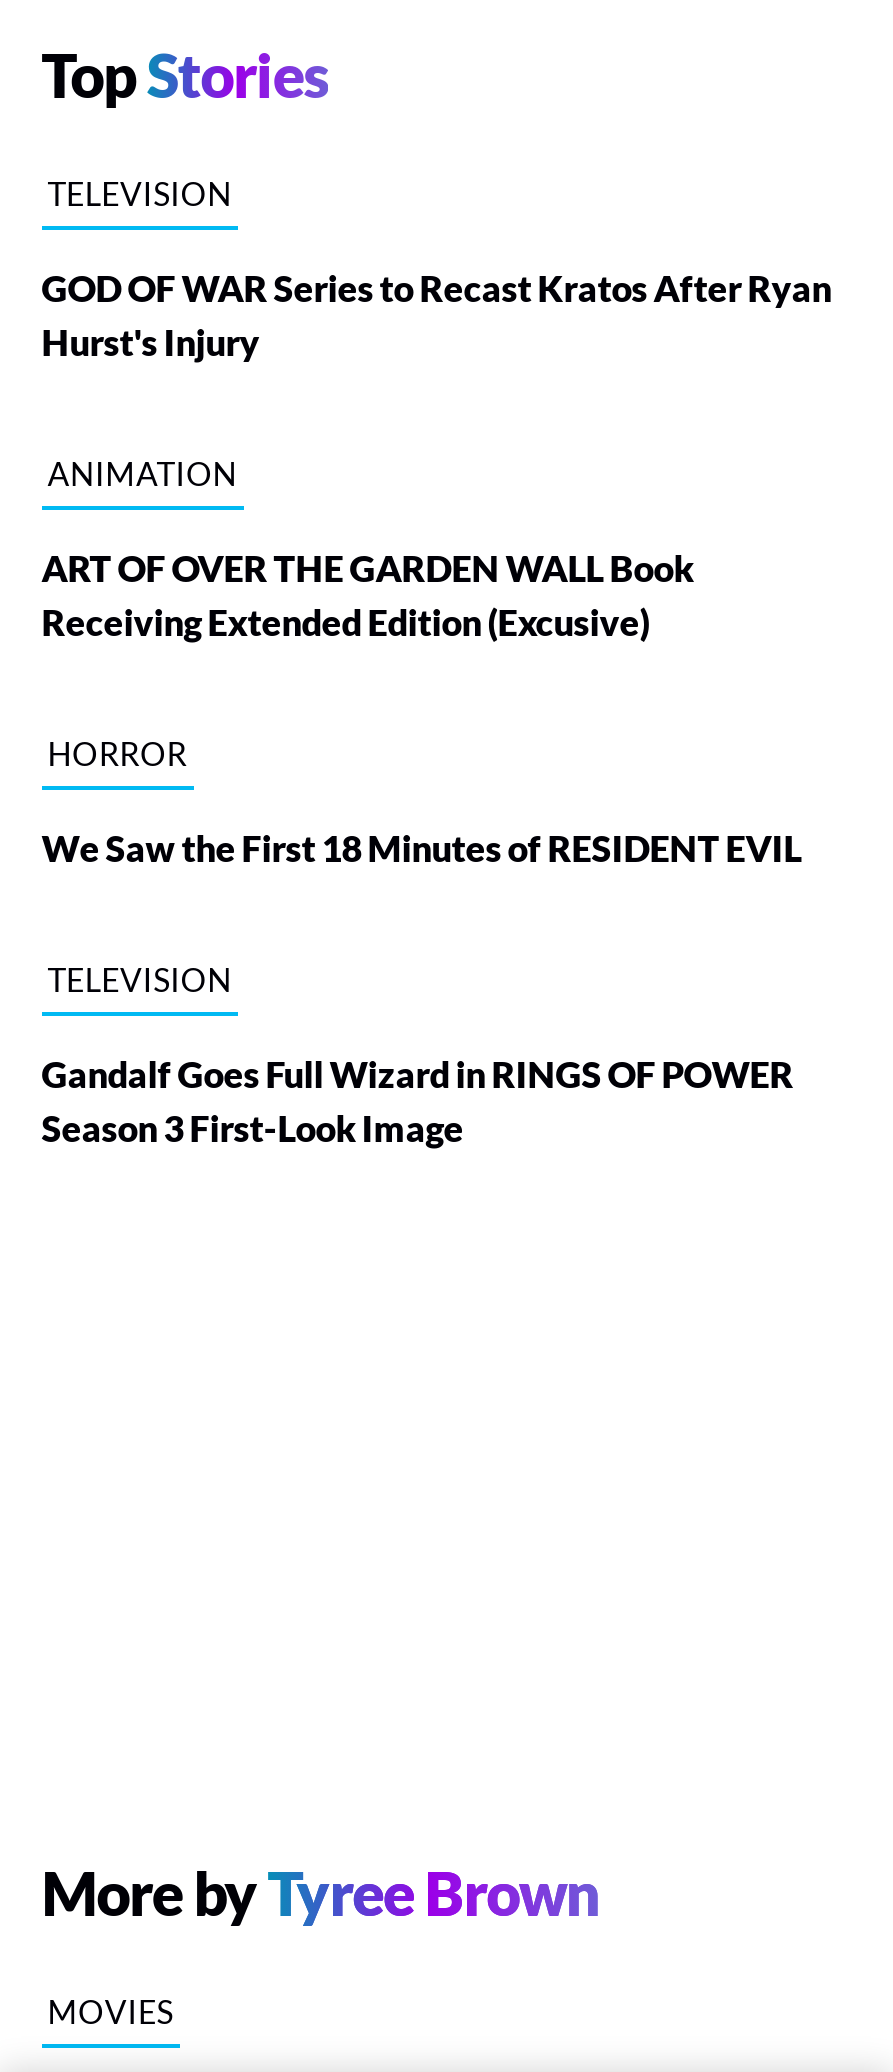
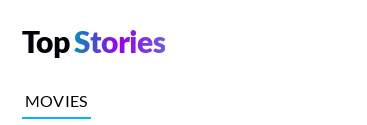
- TELEVISION
- GOD OF WAR Series to Recast Kratos After Ryan
- Hurst's Injury
- ANIMATION
- ART OF OVER THE GARDEN WALL Book
- Receiving Extended Edition (Excusive)
- HORROR
- We Saw the First 18 Minutes of RESIDENT EVIL
- TELEVISION
- Gandalf Goes Full Wizard in RINGS OF POWER
- Season 3 First-Look Image

- More byTyree Brown
